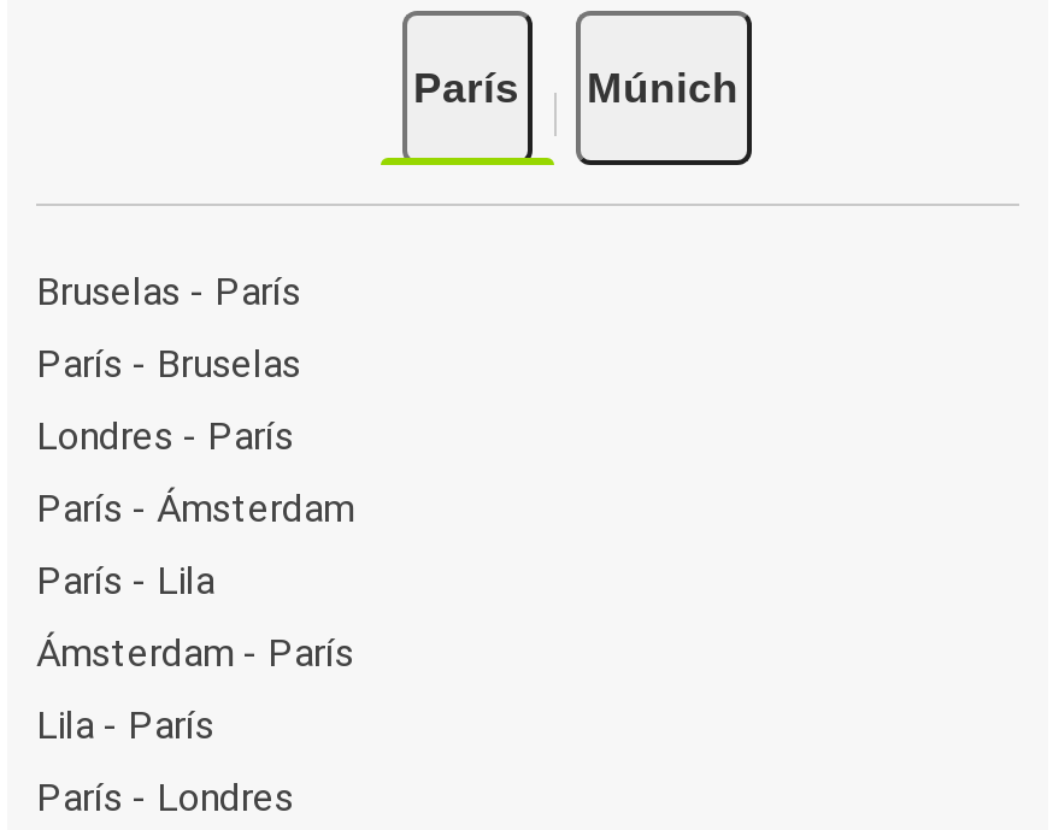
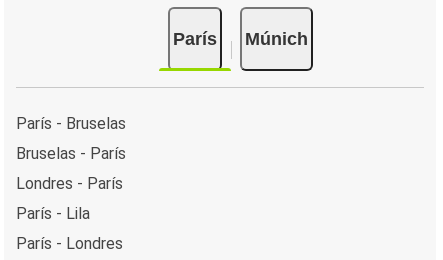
moved down: Bruselas - París

- París - Ámsterdam

- Ámsterdam - París
- Lila - París
